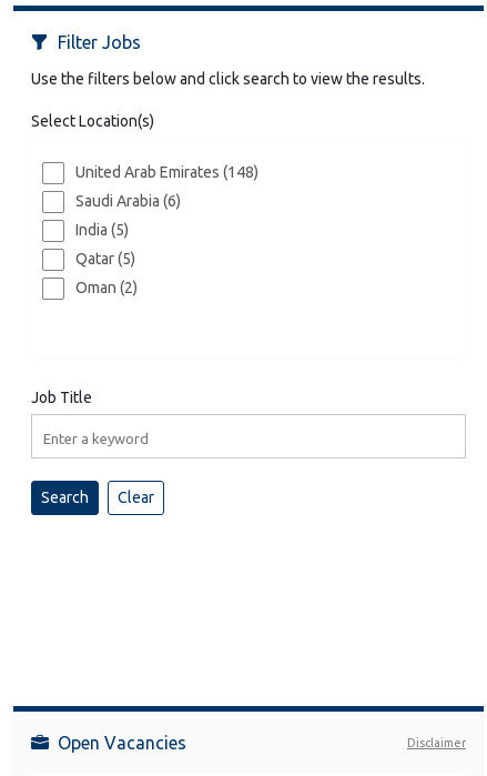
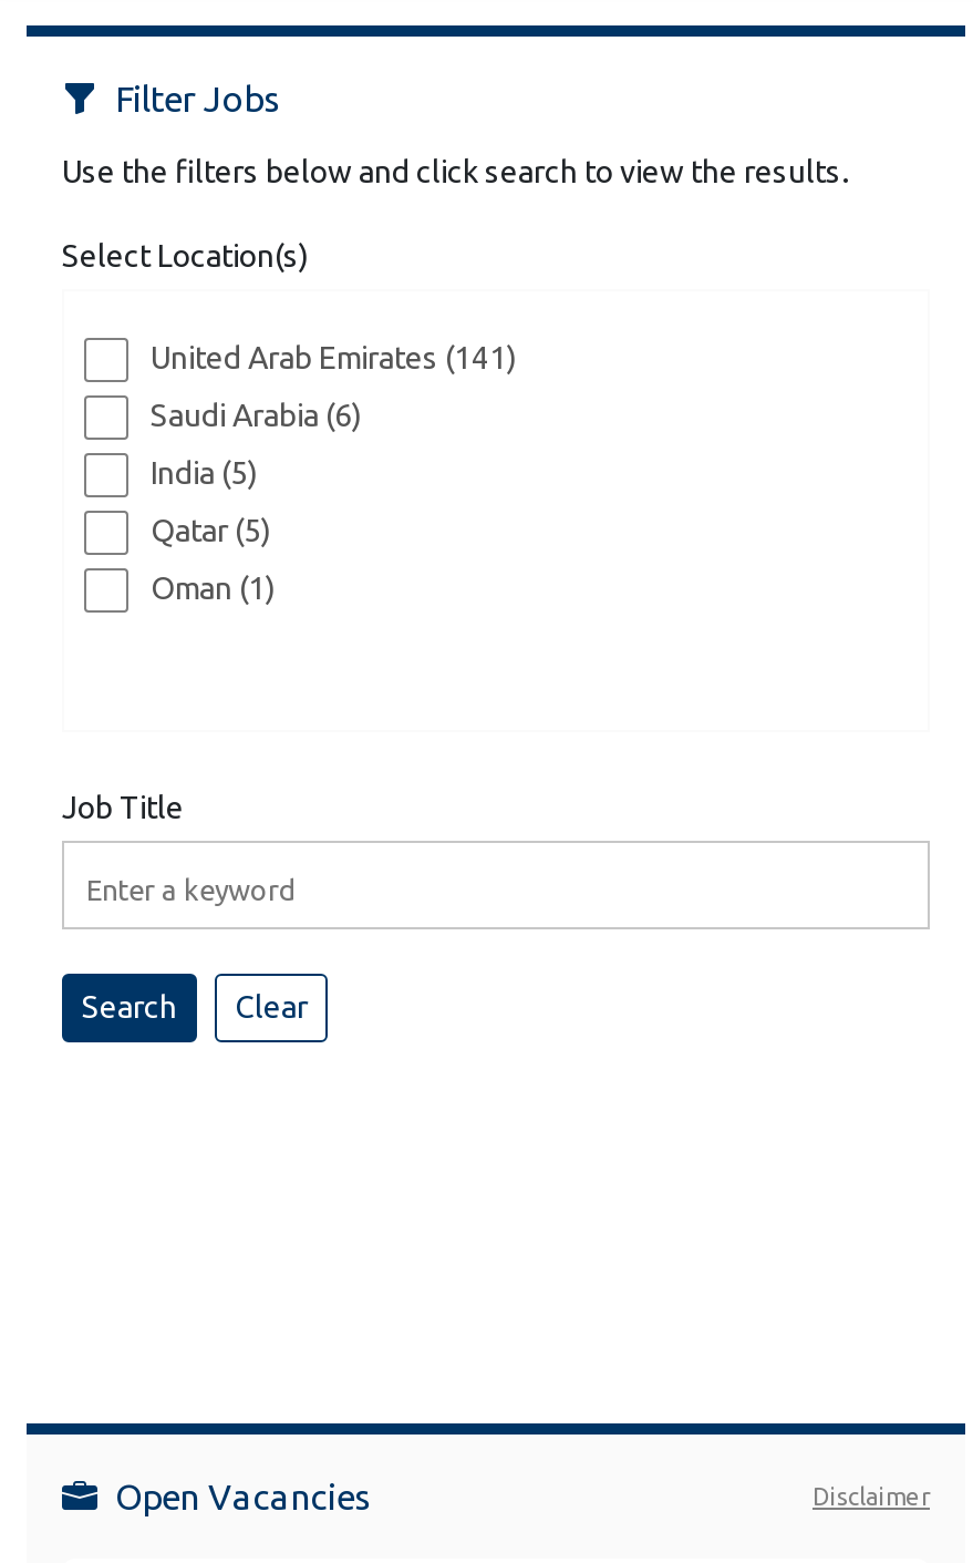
- United Arab Emirates (148)
+ United Arab Emirates (141)

- Oman (2)
+ Oman (1)
